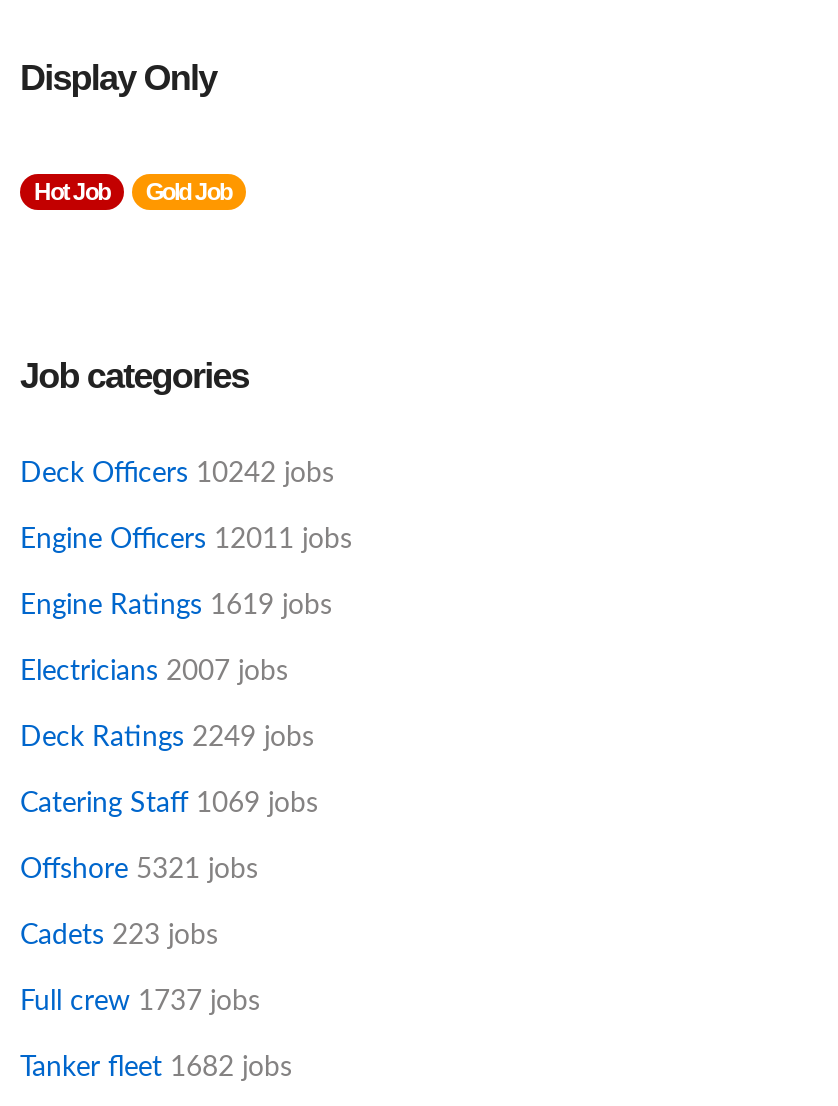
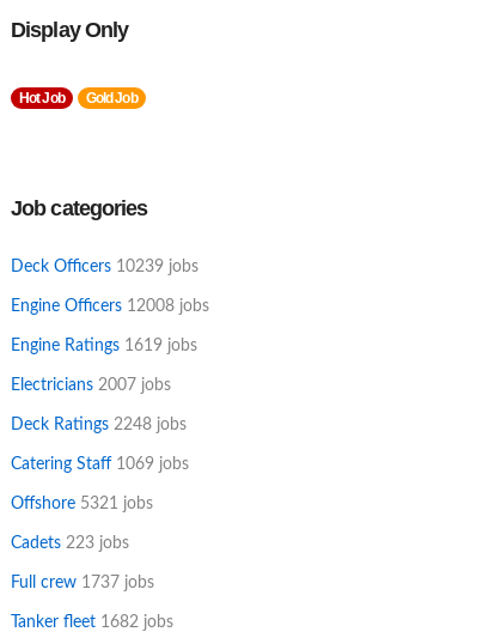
- Deck Officers 10242 jobs
+ Deck Officers 10239 jobs

- Engine Officers 12011 jobs
+ Engine Officers 12008 jobs

- Deck Ratings 2249 jobs
+ Deck Ratings 2248 jobs
